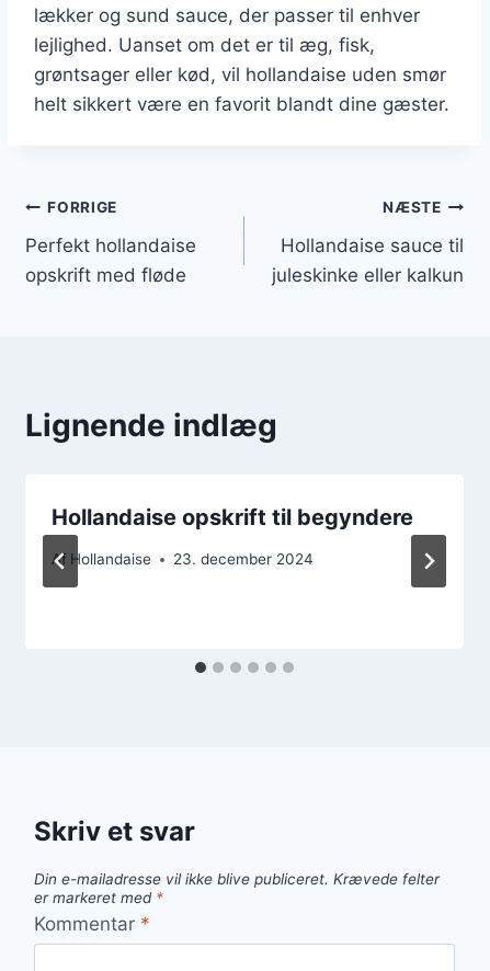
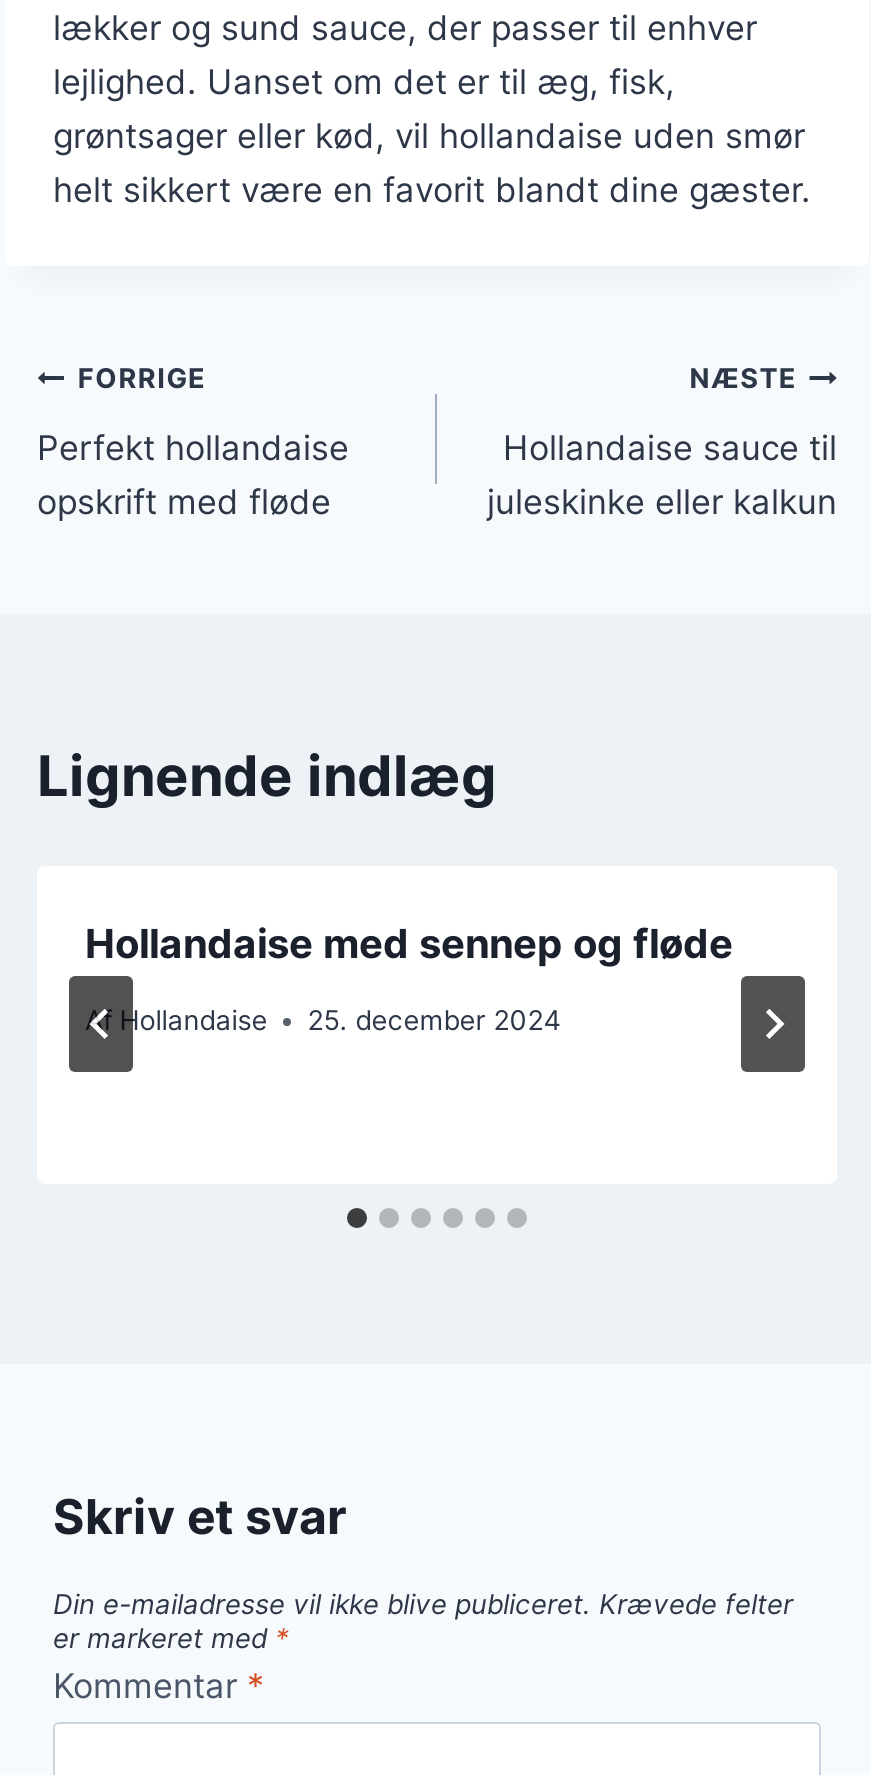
- Hollandaise opskrift til begyndere
+ Hollandaise med sennep og fløde

- Af Hollandaise 23. december 2024
+ Af Hollandaise 25. december 2024
